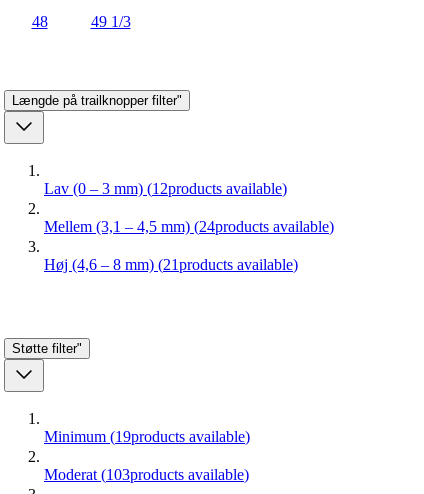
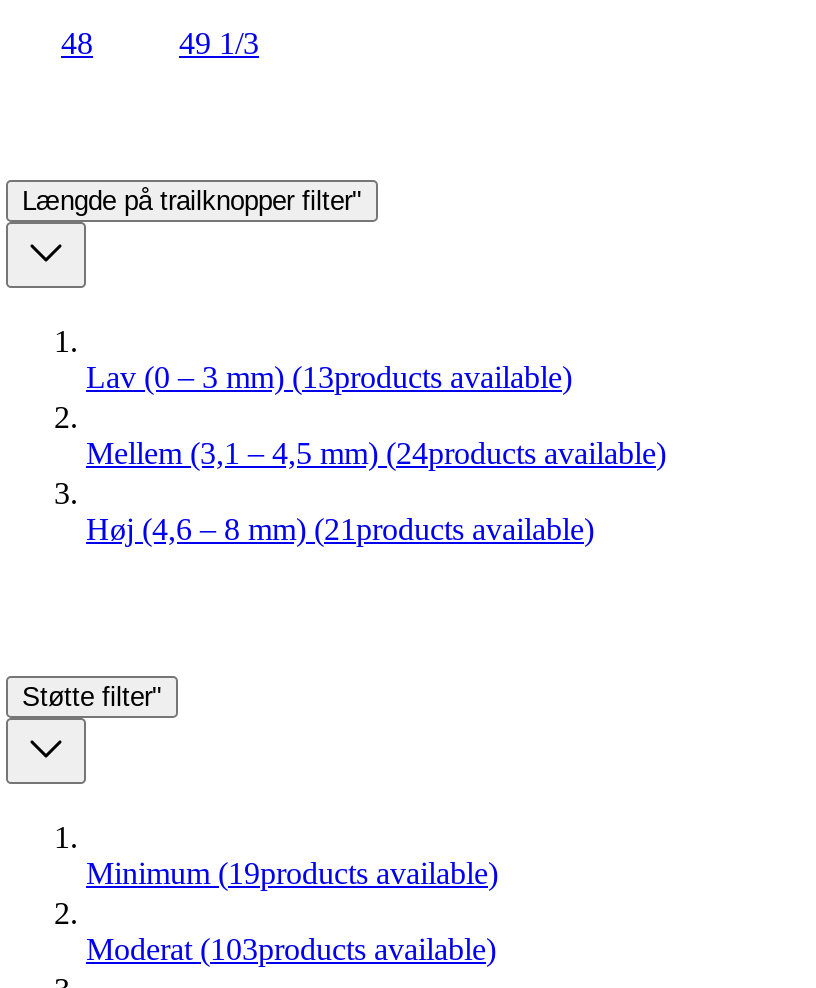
- Lav (0 – 3 mm) (12products available)
+ Lav (0 – 3 mm) (13products available)
